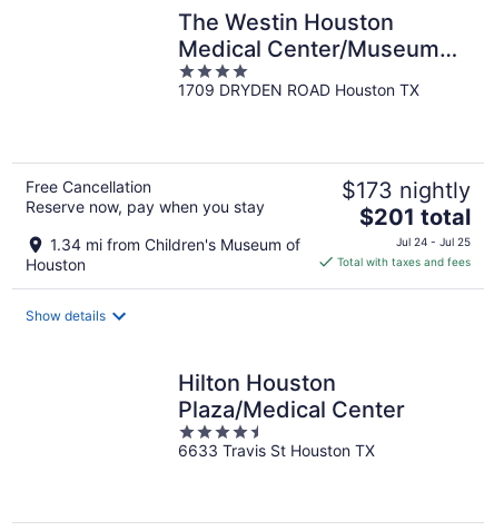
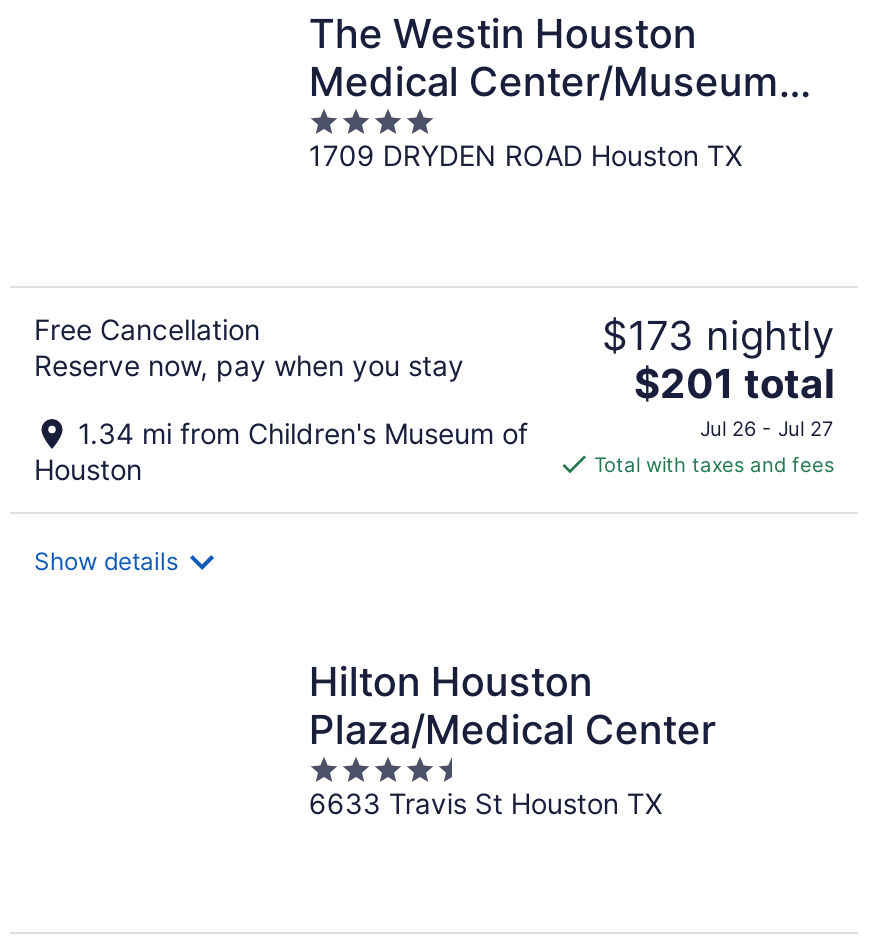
- Jul 24 - Jul 25
+ Jul 26 - Jul 27
